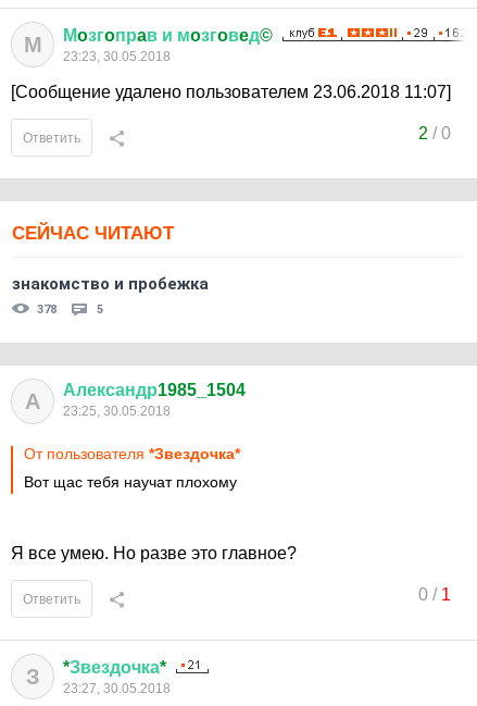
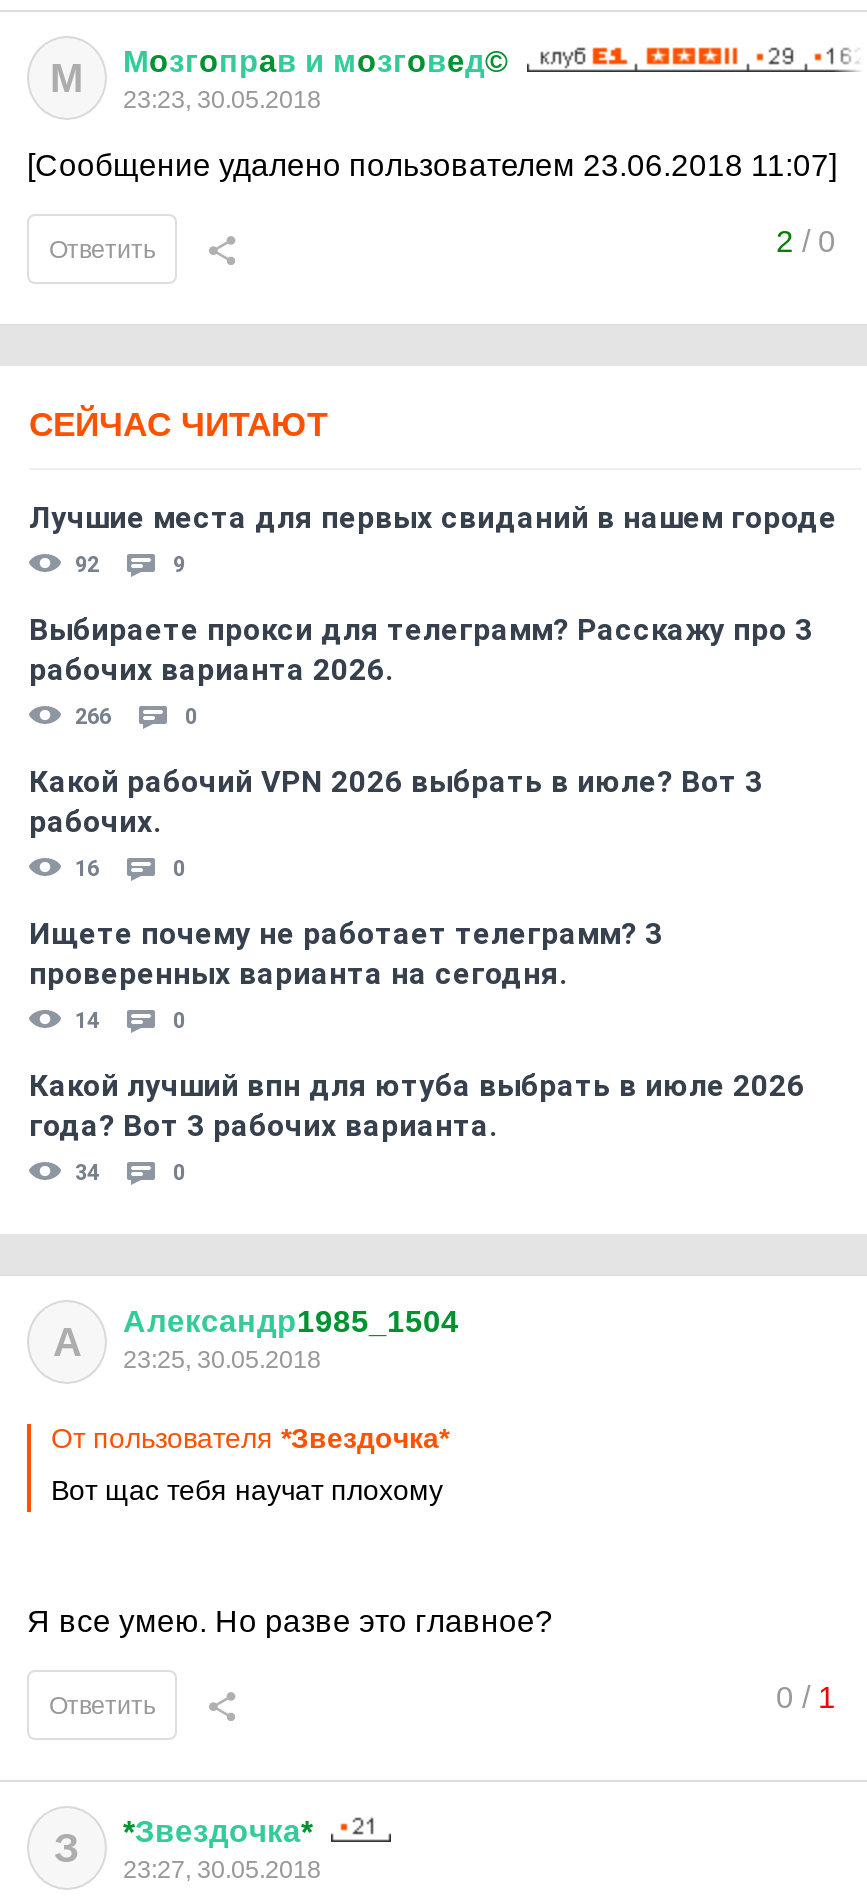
- знакомство и пробежка
- 378
- 5
+ Лучшие места для первых свиданий в нашем городе
+ 92
+ 9
+ Выбираете прокси для телеграмм? Расскажу про 3
+ рабочих варианта 2026.
+ 266
+ 0
+ Какой рабочий VPN 2026 выбрать в июле? Вот 3
+ рабочих.
+ 16
+ 0
+ Ищете почему не работает телеграмм? 3
+ проверенных варианта на сегодня.
+ 14
+ 0
+ Какой лучший впн для ютуба выбрать в июле 2026
+ года? Вот 3 рабочих варианта.
+ 34
+ 0
